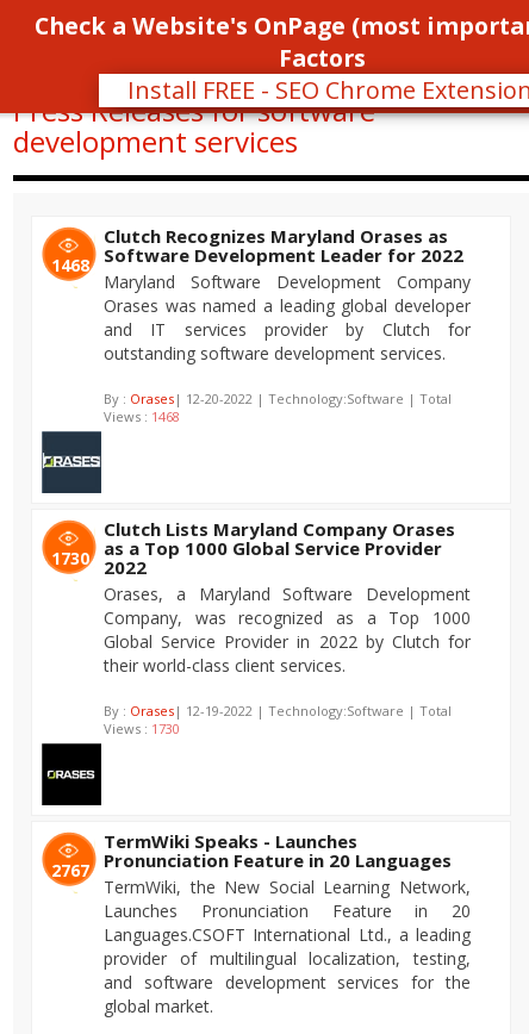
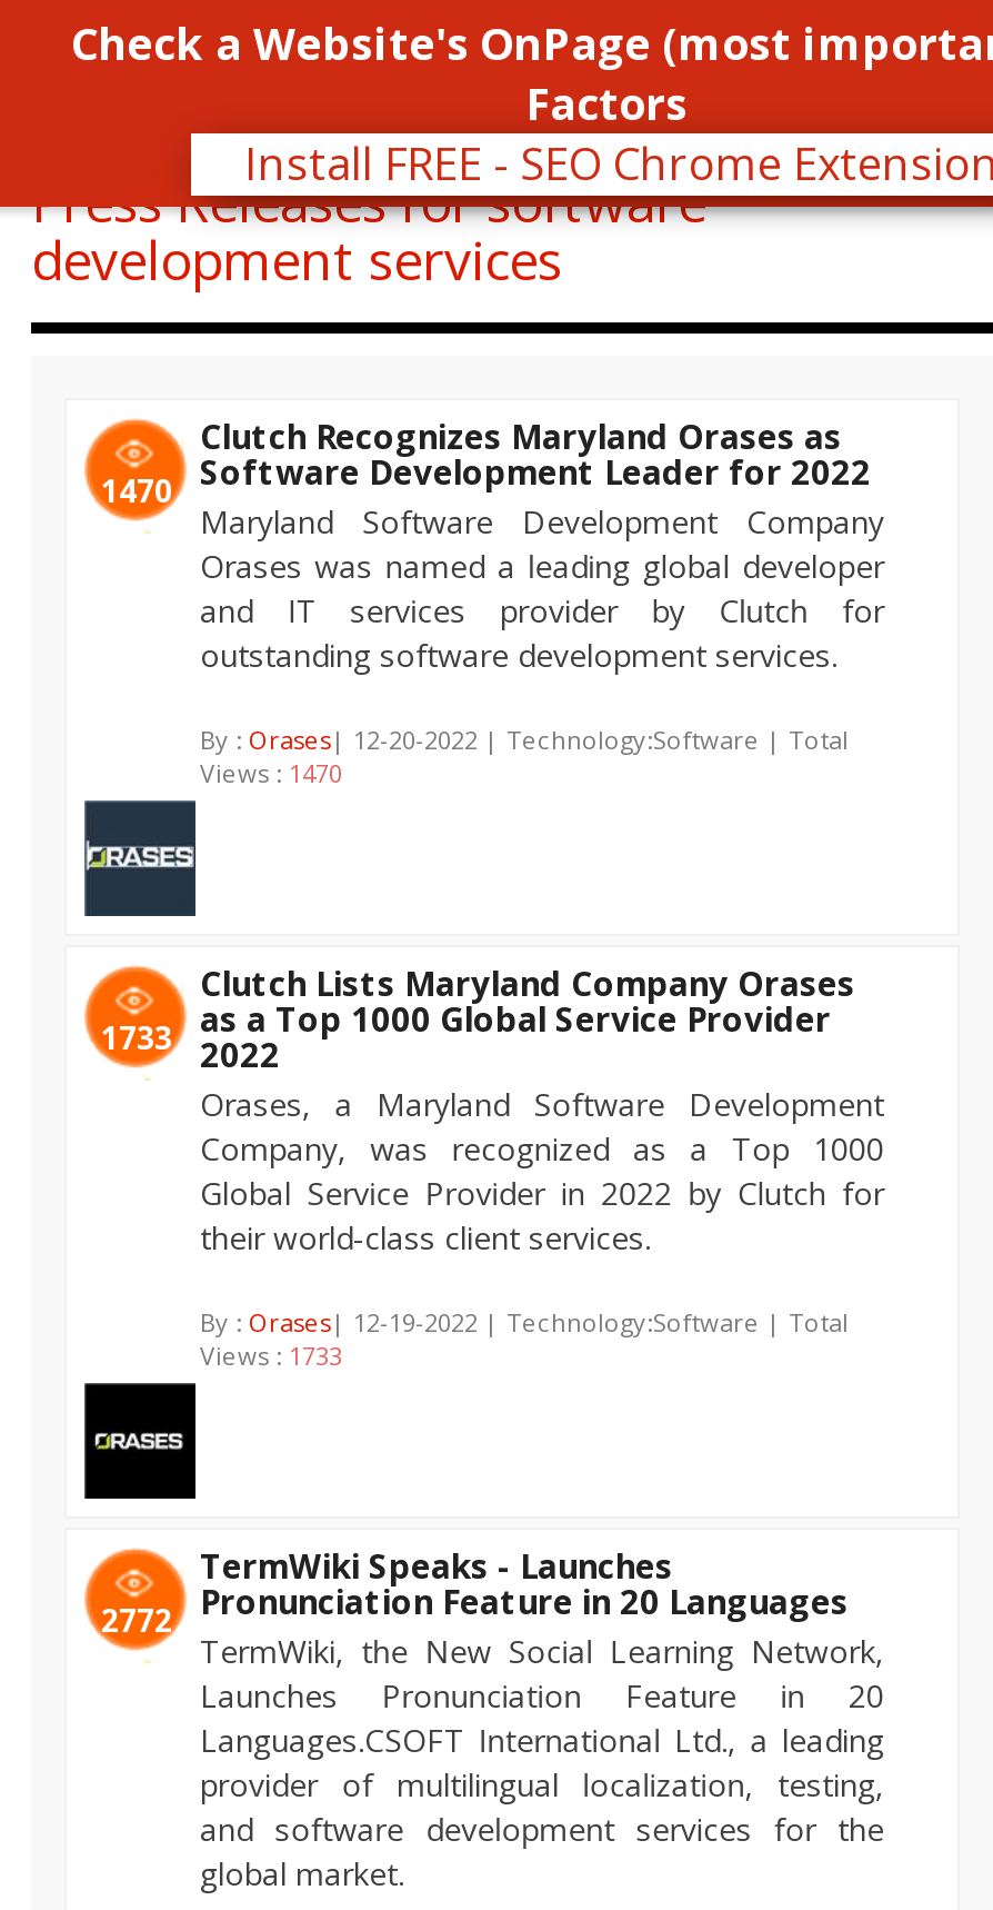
- 1468 Software Development Leader for 2022
+ 1470 Software Development Leader for 2022

- Views : 1468
+ Views : 1470

- 1730 as a Top 1000 Global Service Provider 2022
+ 1733 as a Top 1000 Global Service Provider 2022

- Views : 1730
+ Views : 1733

- 2767 Pronunciation Feature in 20 Languages
+ 2772 Pronunciation Feature in 20 Languages
